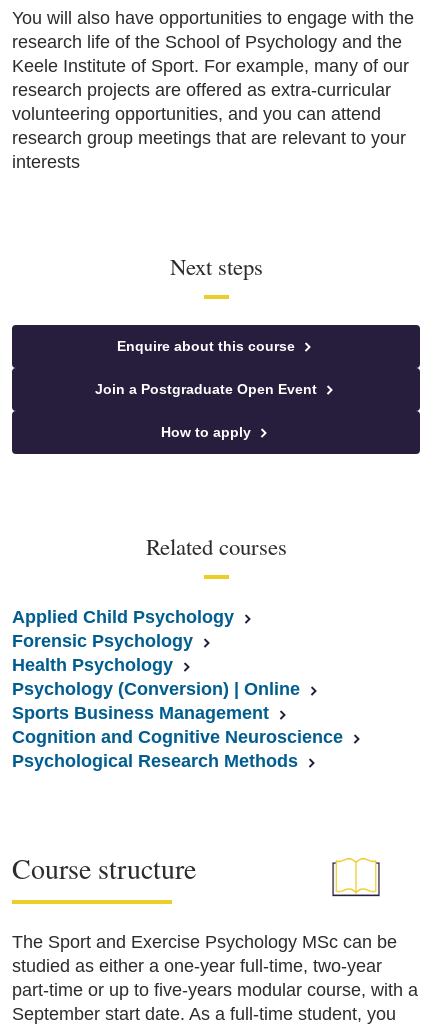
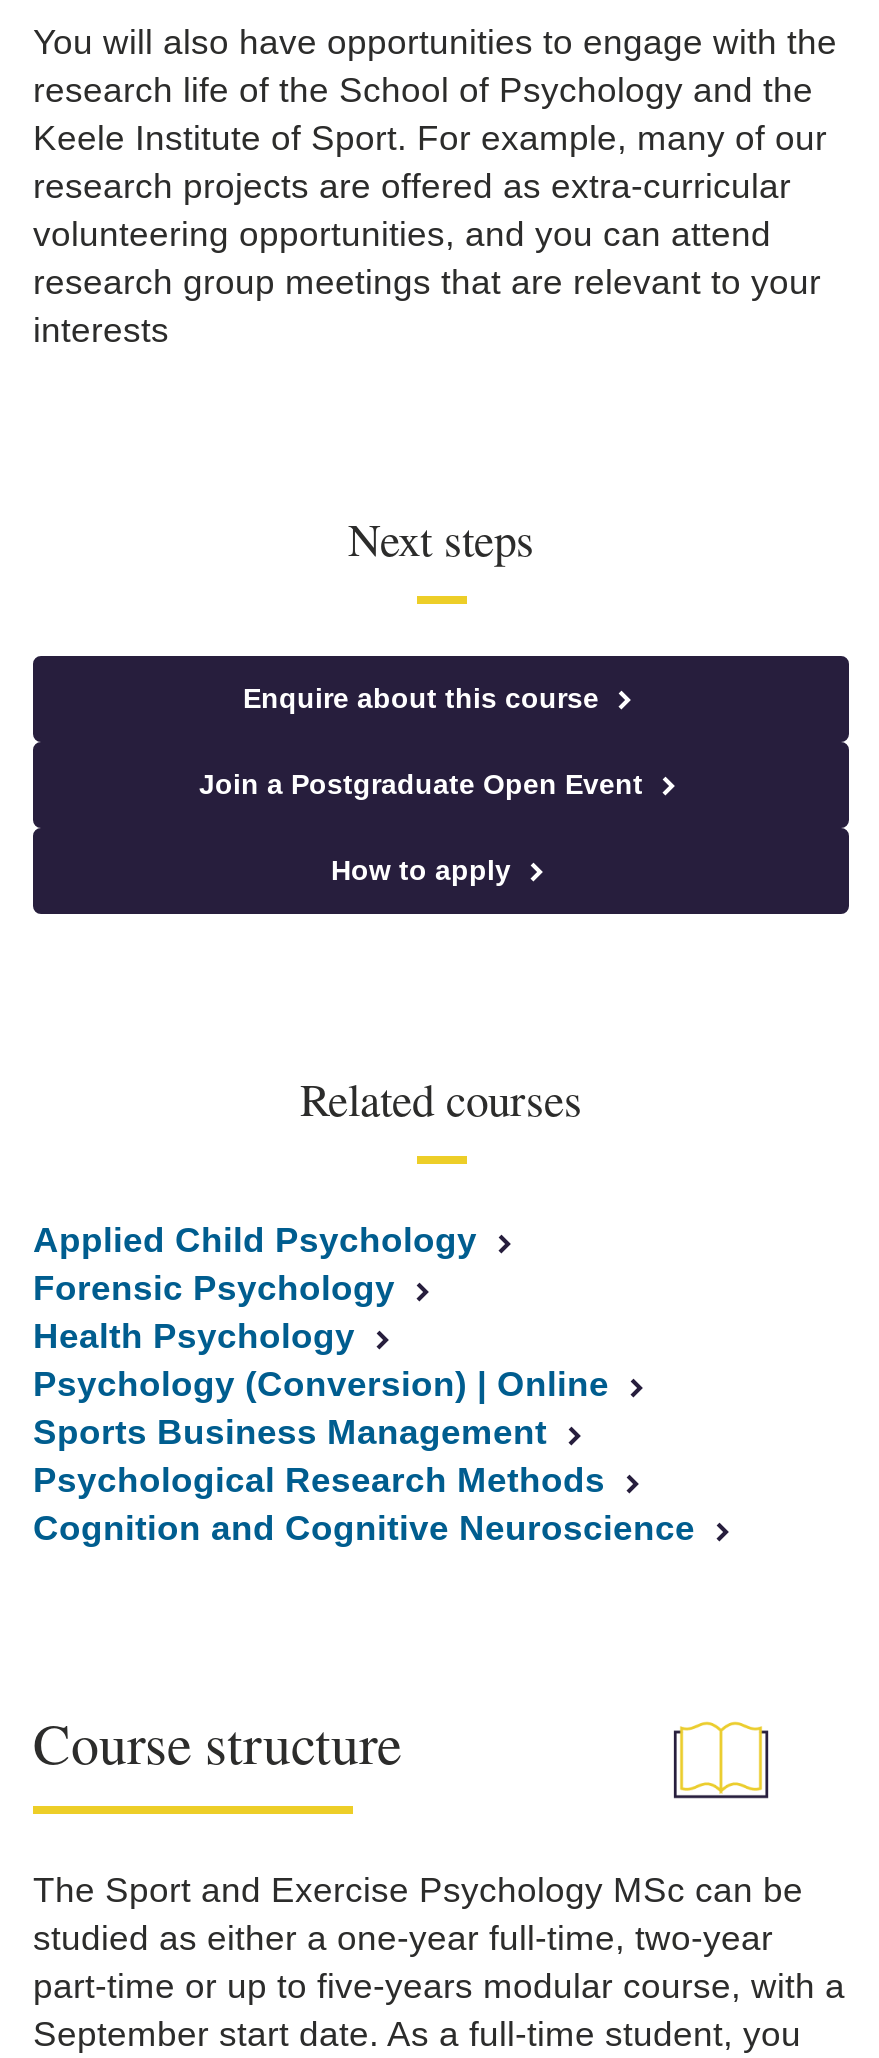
moved down: Cognition and Cognitive Neuroscience

moved up: Psychological Research Methods
